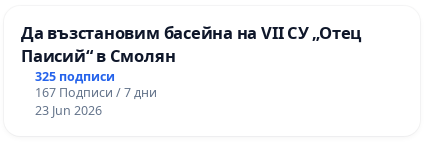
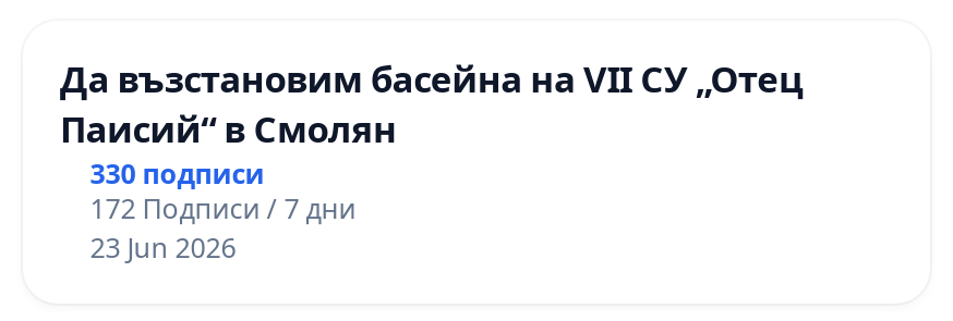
- 325 подписи
+ 330 подписи

- 167 Подписи / 7 дни
+ 172 Подписи / 7 дни
